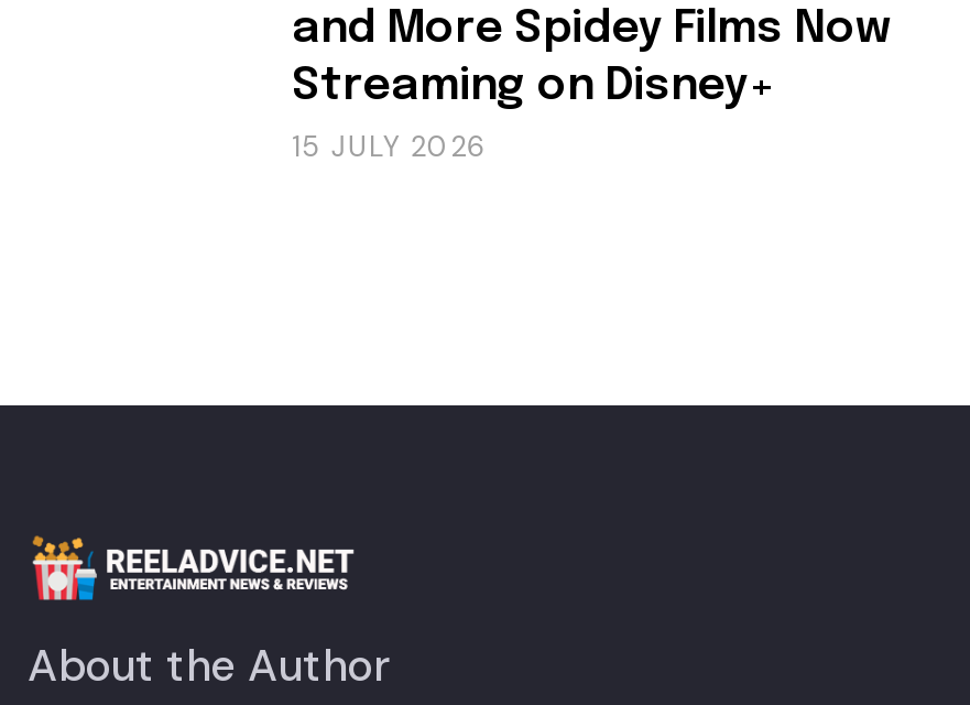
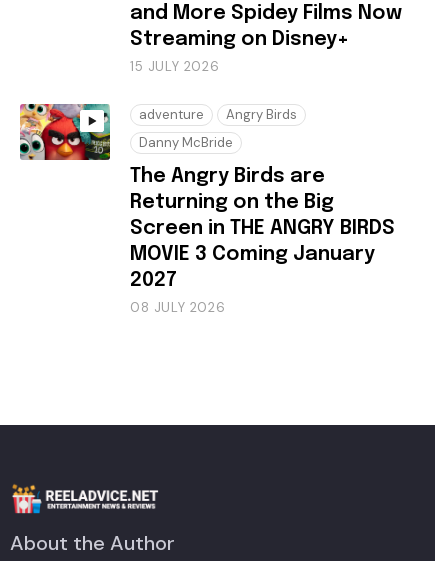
+ [image]
+ adventure
+ Angry Birds
+ Danny McBride
+ The Angry Birds are
+ Returning on the Big
+ Screen in THE ANGRY BIRDS
+ MOVIE 3 Coming January
+ 2027
+ 08 JULY 2026
